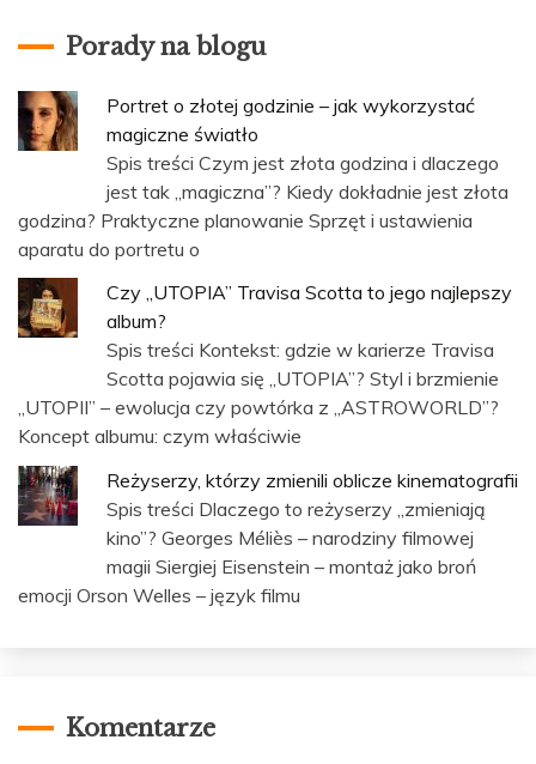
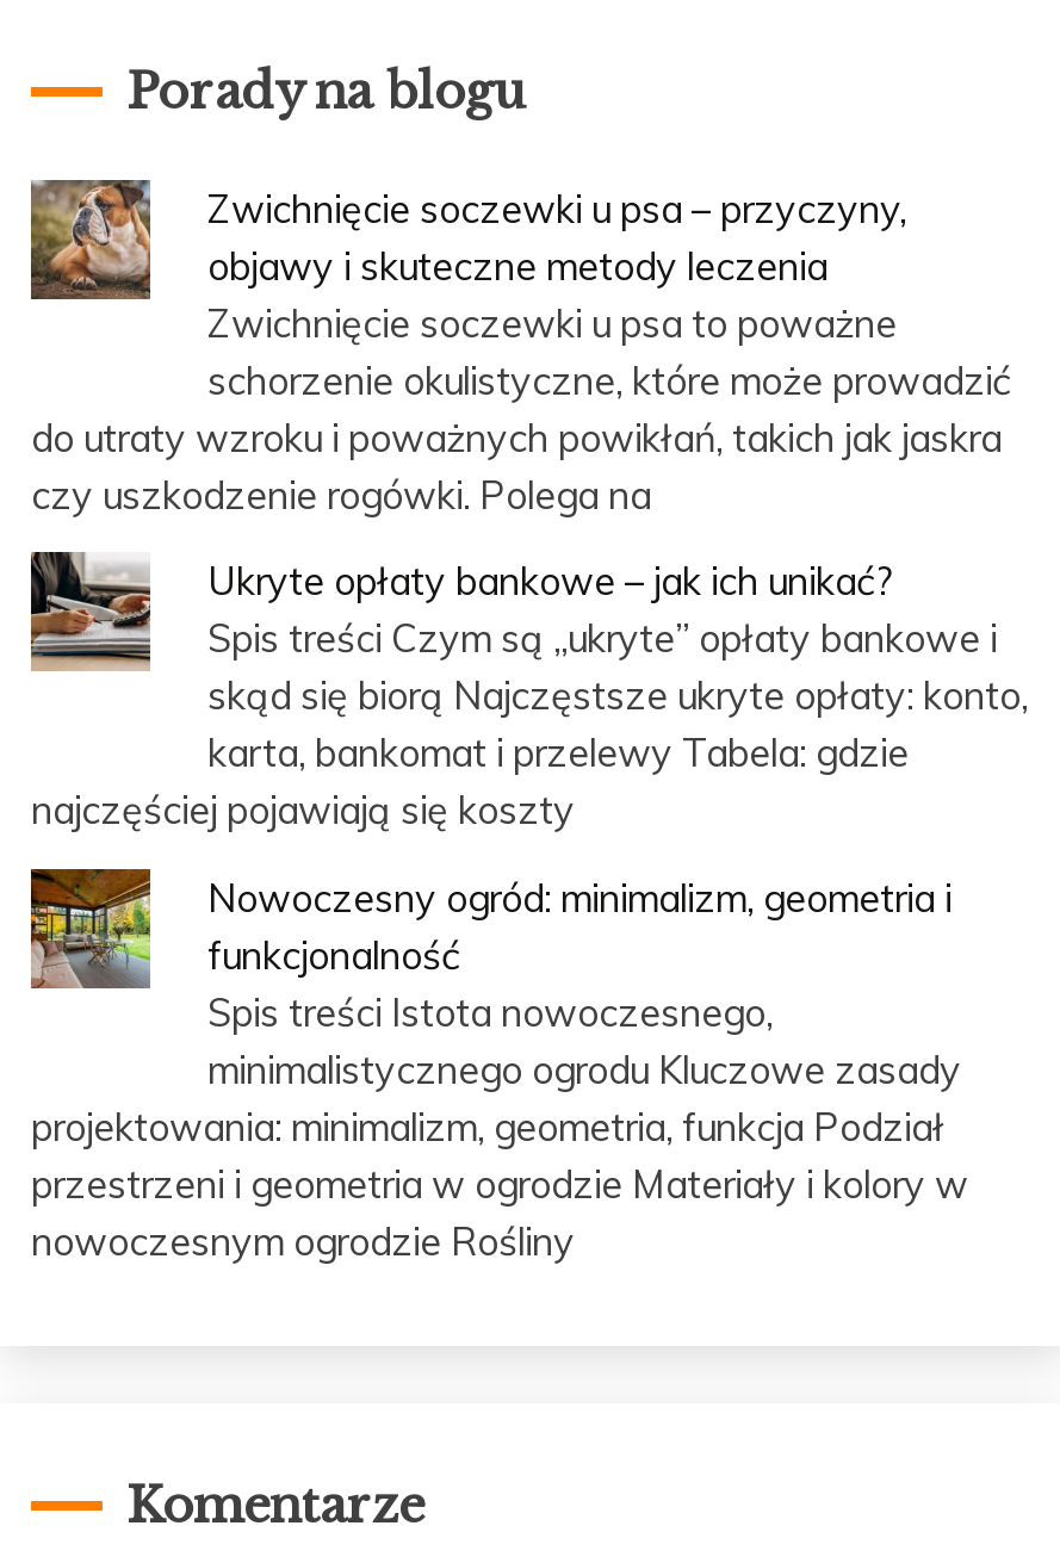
- [image]
- Portret o złotej godzinie – jak wykorzystać
- magiczne światło
- Spis treści Czym jest złota godzina i dlaczego
- jest tak „magiczna”? Kiedy dokładnie jest złota
- godzina? Praktyczne planowanie Sprzęt i ustawienia
- aparatu do portretu o
+ [image]
+ Zwichnięcie soczewki u psa – przyczyny,
+ objawy i skuteczne metody leczenia
+ Zwichnięcie soczewki u psa to poważne
+ schorzenie okulistyczne, które może prowadzić
+ do utraty wzroku i poważnych powikłań, takich jak jaskra
+ czy uszkodzenie rogówki. Polega na

- [image]
- Czy „UTOPIA” Travisa Scotta to jego najlepszy
- album?
- Spis treści Kontekst: gdzie w karierze Travisa
- Scotta pojawia się „UTOPIA”? Styl i brzmienie
- „UTOPII” – ewolucja czy powtórka z „ASTROWORLD”?
- Koncept albumu: czym właściwie
+ [image]
+ Ukryte opłaty bankowe – jak ich unikać?
+ Spis treści Czym są „ukryte” opłaty bankowe i
+ skąd się biorą Najczęstsze ukryte opłaty: konto,
+ karta, bankomat i przelewy Tabela: gdzie
+ najczęściej pojawiają się koszty

- [image]
- Reżyserzy, którzy zmienili oblicze kinematografii
- Spis treści Dlaczego to reżyserzy „zmieniają
- kino”? Georges Méliès – narodziny filmowej
- magii Siergiej Eisenstein – montaż jako broń
- emocji Orson Welles – język filmu
+ [image]
+ Nowoczesny ogród: minimalizm, geometria i
+ funkcjonalność
+ Spis treści Istota nowoczesnego,
+ minimalistycznego ogrodu Kluczowe zasady
+ projektowania: minimalizm, geometria, funkcja Podział
+ przestrzeni i geometria w ogrodzie Materiały i kolory w
+ nowoczesnym ogrodzie Rośliny
